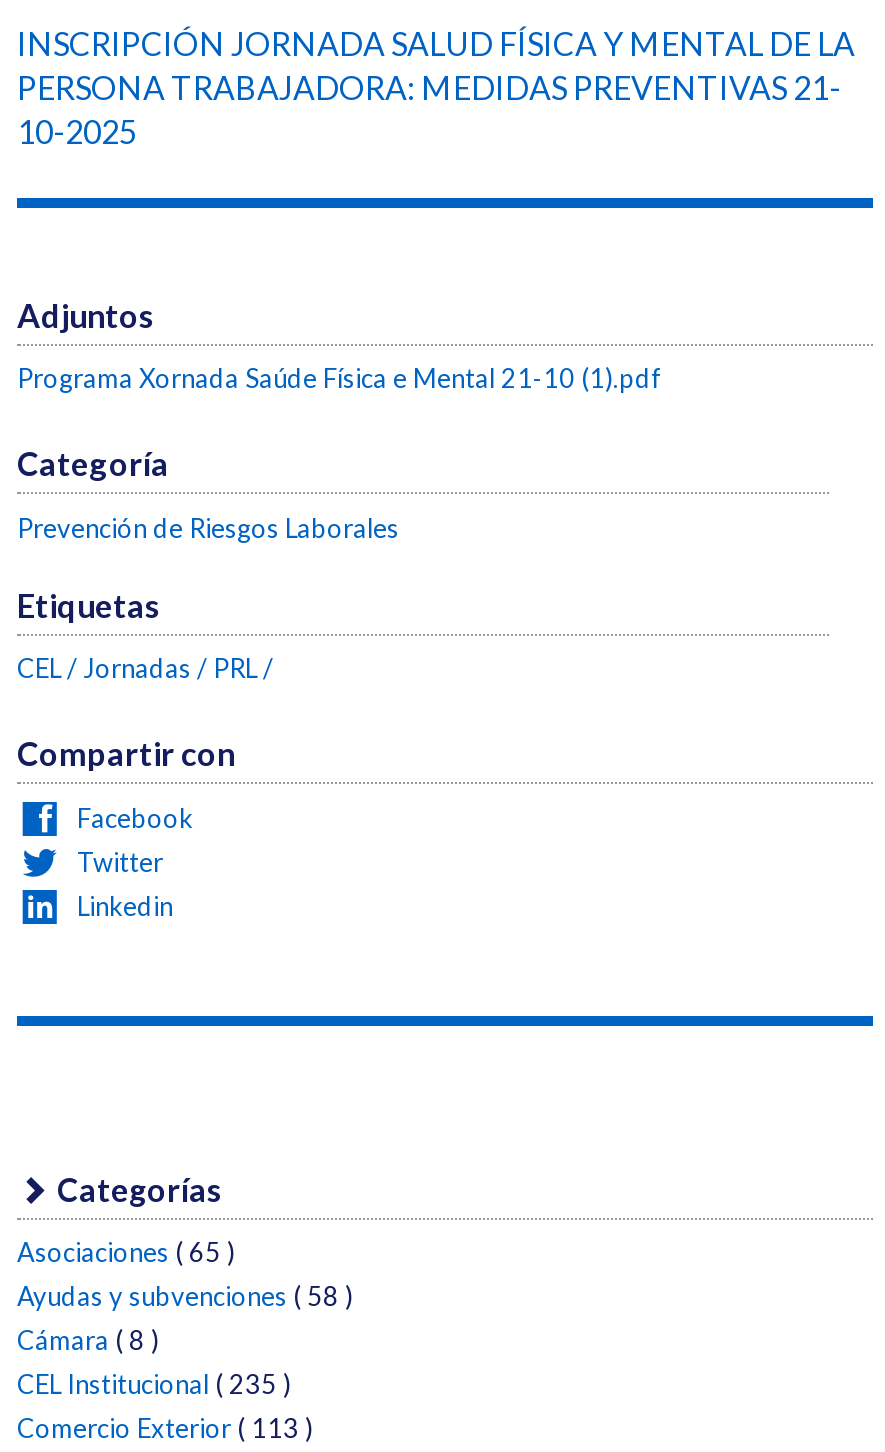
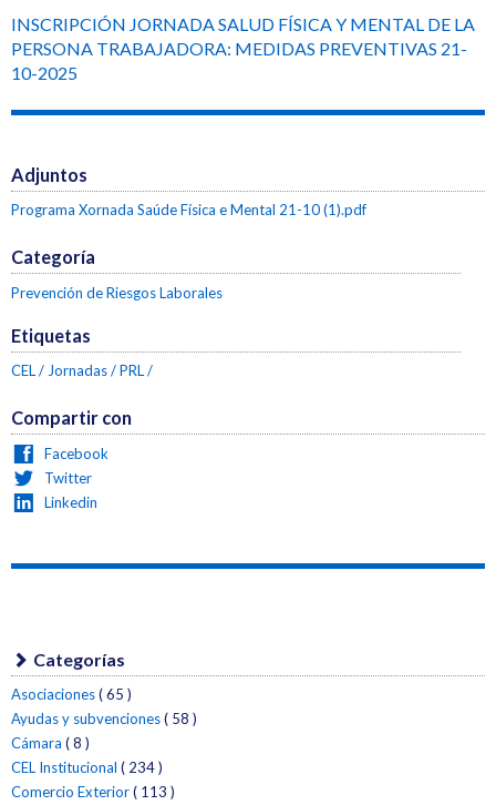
- CEL Institucional ( 235 )
+ CEL Institucional ( 234 )
